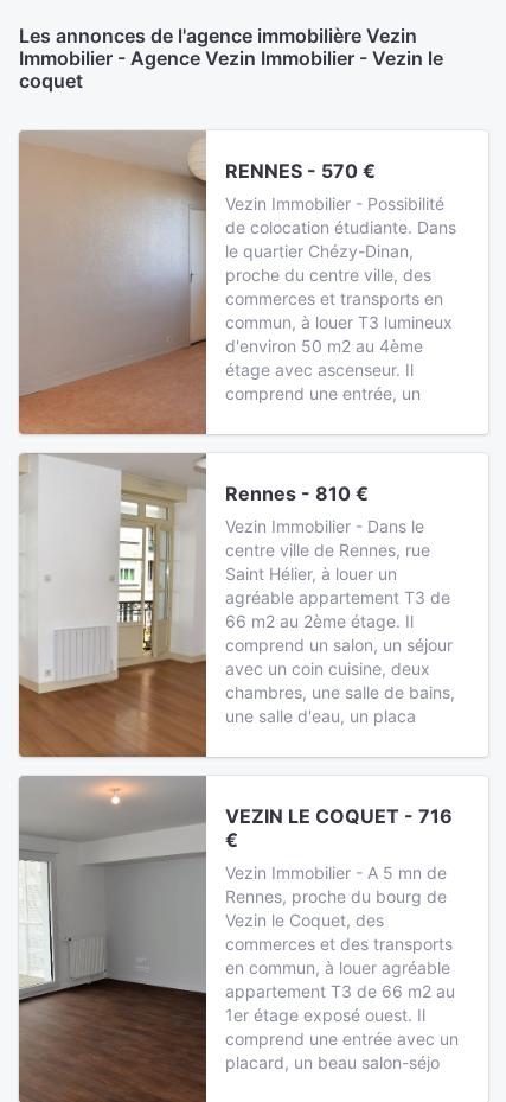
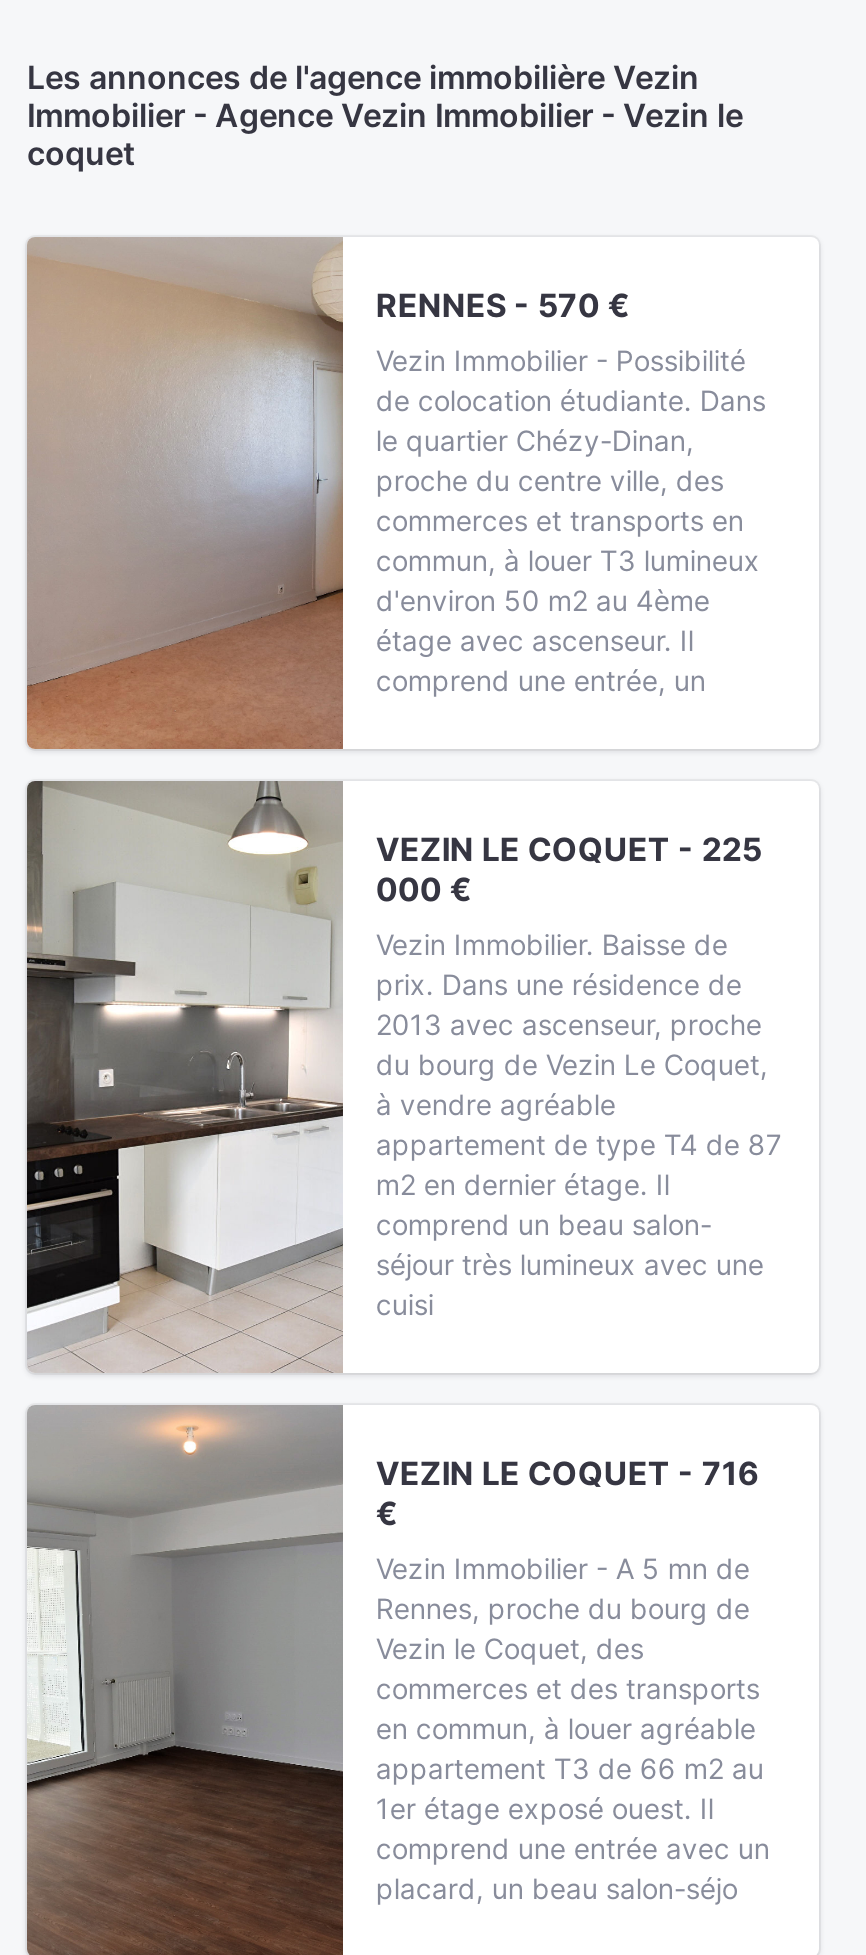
- [image]
- Rennes - 810 €
- Vezin Immobilier - Dans le
- centre ville de Rennes, rue
- Saint Hélier, à louer un
- agréable appartement T3 de
- 66 m2 au 2ème étage. Il
- comprend un salon, un séjour
- avec un coin cuisine, deux
- chambres, une salle de bains,
- une salle d'eau, un placa
+ [image]
+ VEZIN LE COQUET - 225
+ 000 €
+ Vezin Immobilier. Baisse de
+ prix. Dans une résidence de
+ 2013 avec ascenseur, proche
+ du bourg de Vezin Le Coquet,
+ à vendre agréable
+ appartement de type T4 de 87
+ m2 en dernier étage. Il
+ comprend un beau salon-
+ séjour très lumineux avec une
+ cuisi
